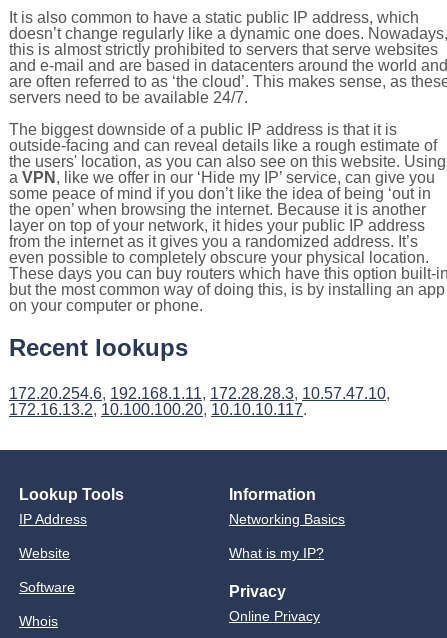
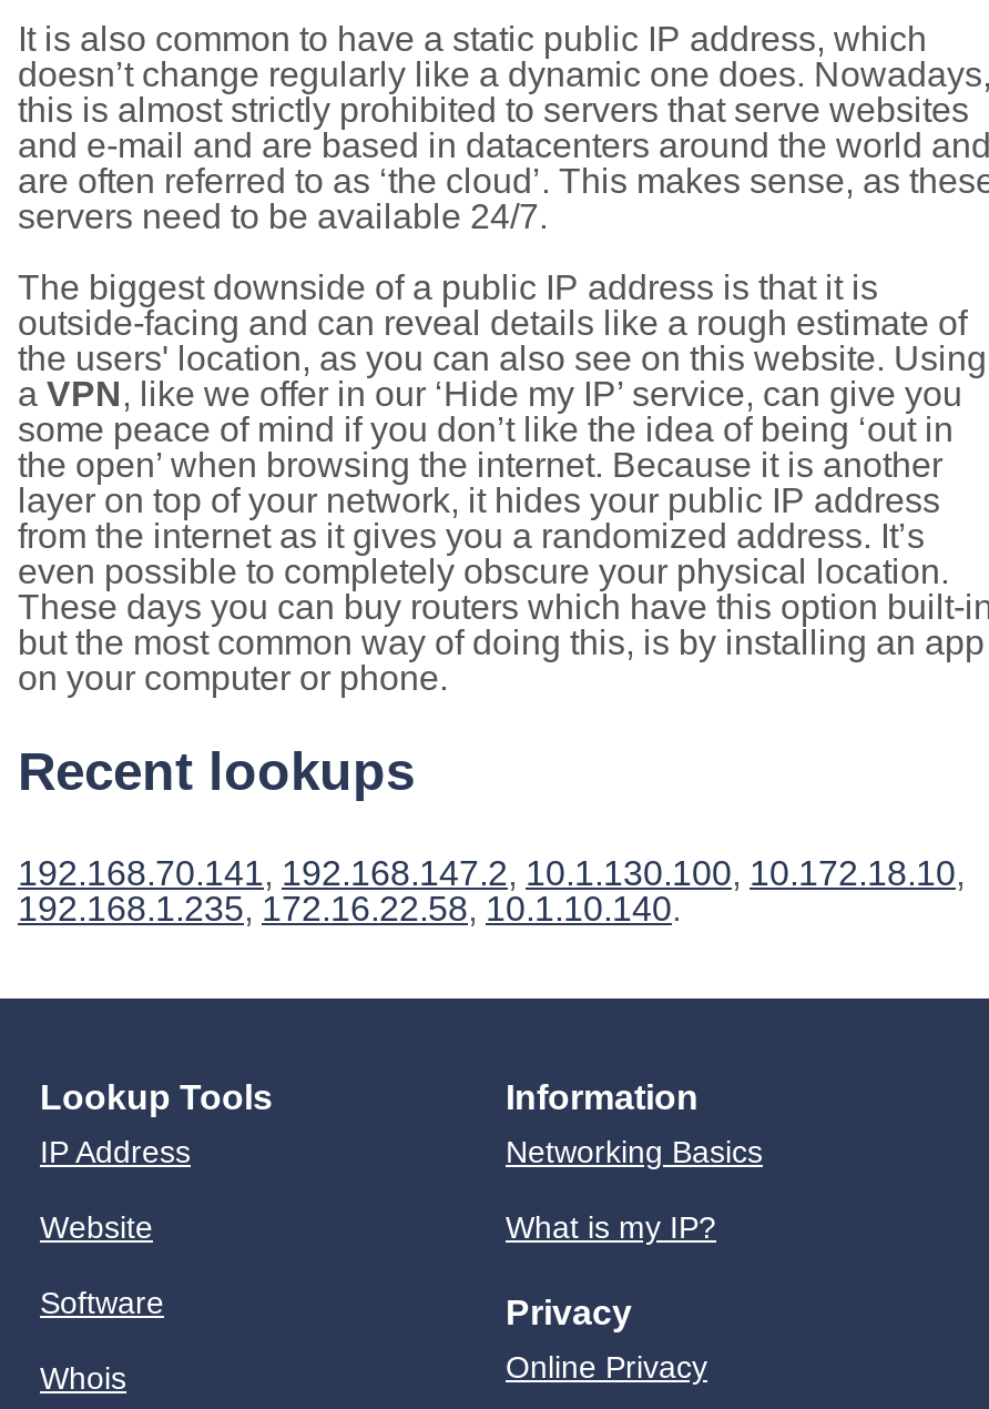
- 172.20.254.6, 192.168.1.11, 172.28.28.3, 10.57.47.10,
+ 192.168.70.141, 192.168.147.2, 10.1.130.100, 10.172.18.10,

- 172.16.13.2,10.100.100.20,10.10.10.117.
+ 192.168.1.235,172.16.22.58,10.1.10.140.
